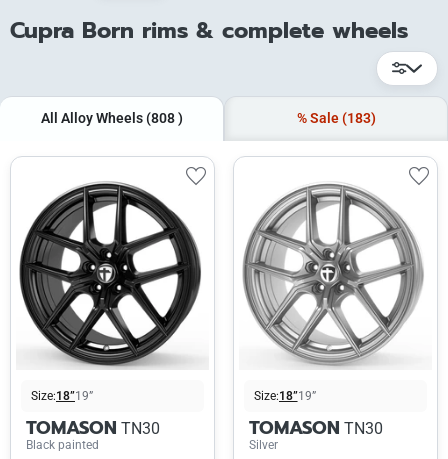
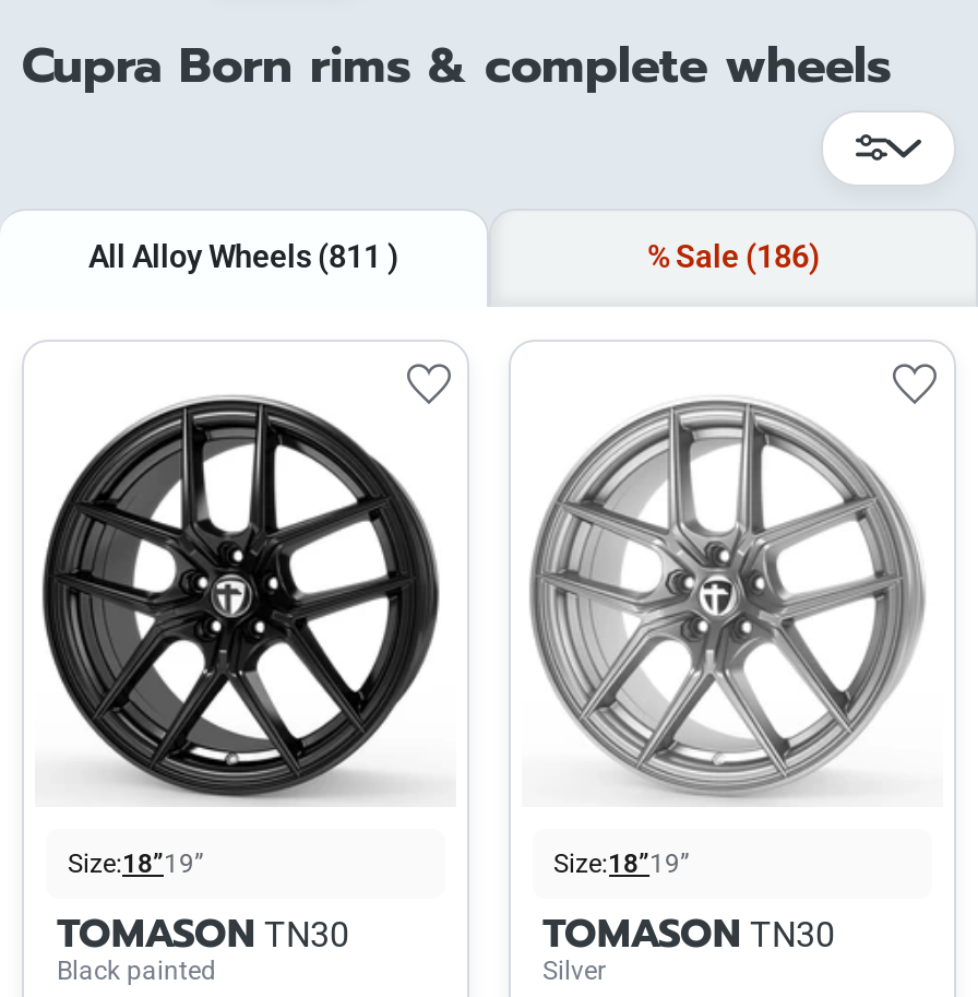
- All Alloy Wheels (808)
+ All Alloy Wheels (811)

- % Sale (183)
+ % Sale (186)
